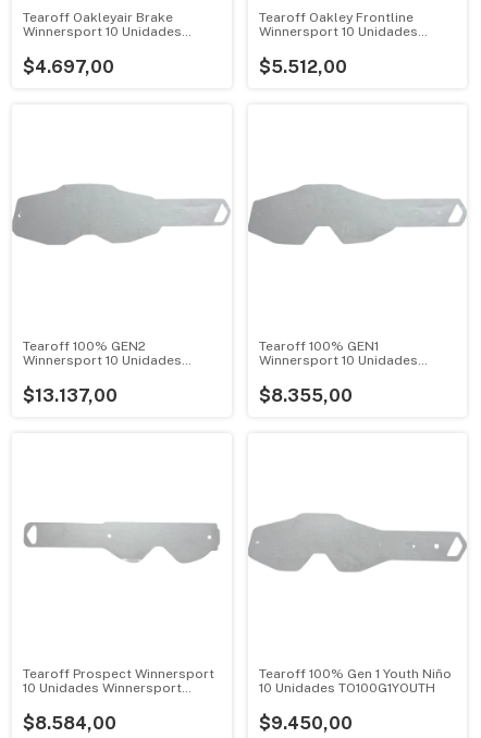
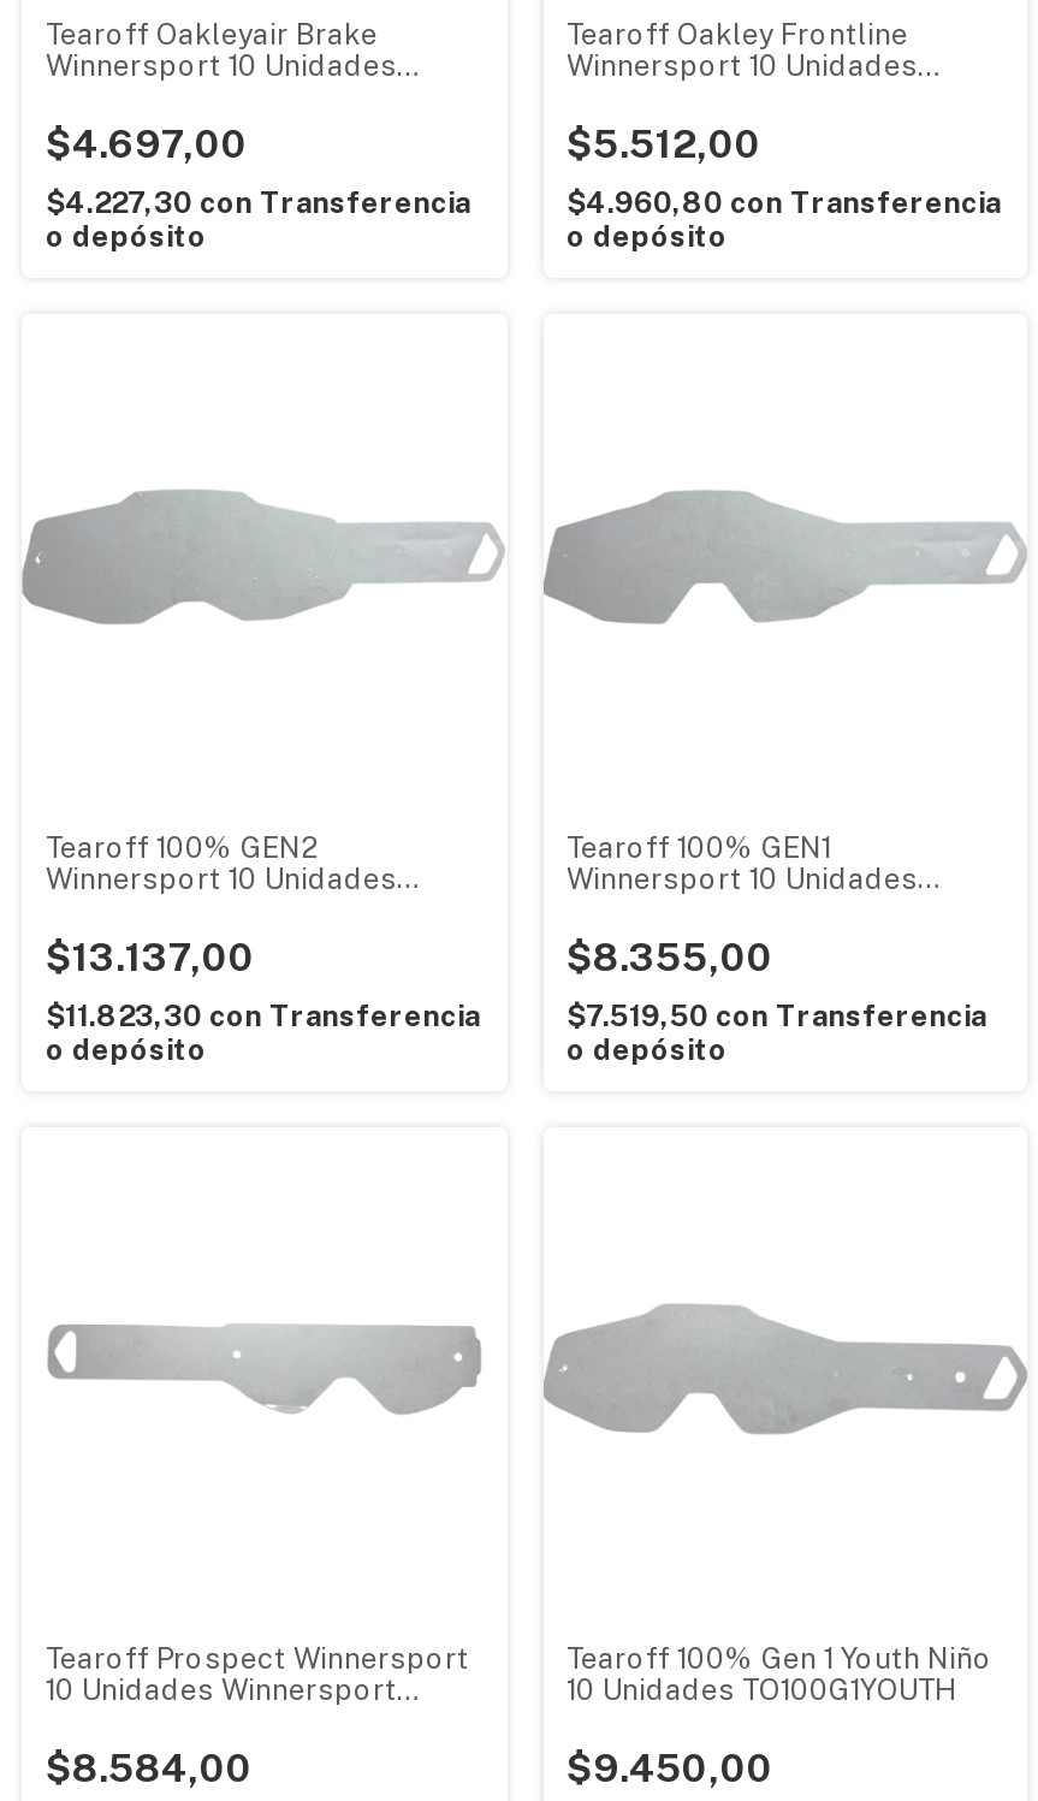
+ $4.227,30 con Transferencia
+ o depósito

+ $4.960,80 con Transferencia
+ o depósito

+ $11.823,30 con Transferencia
+ o depósito

+ $7.519,50 con Transferencia
+ o depósito
